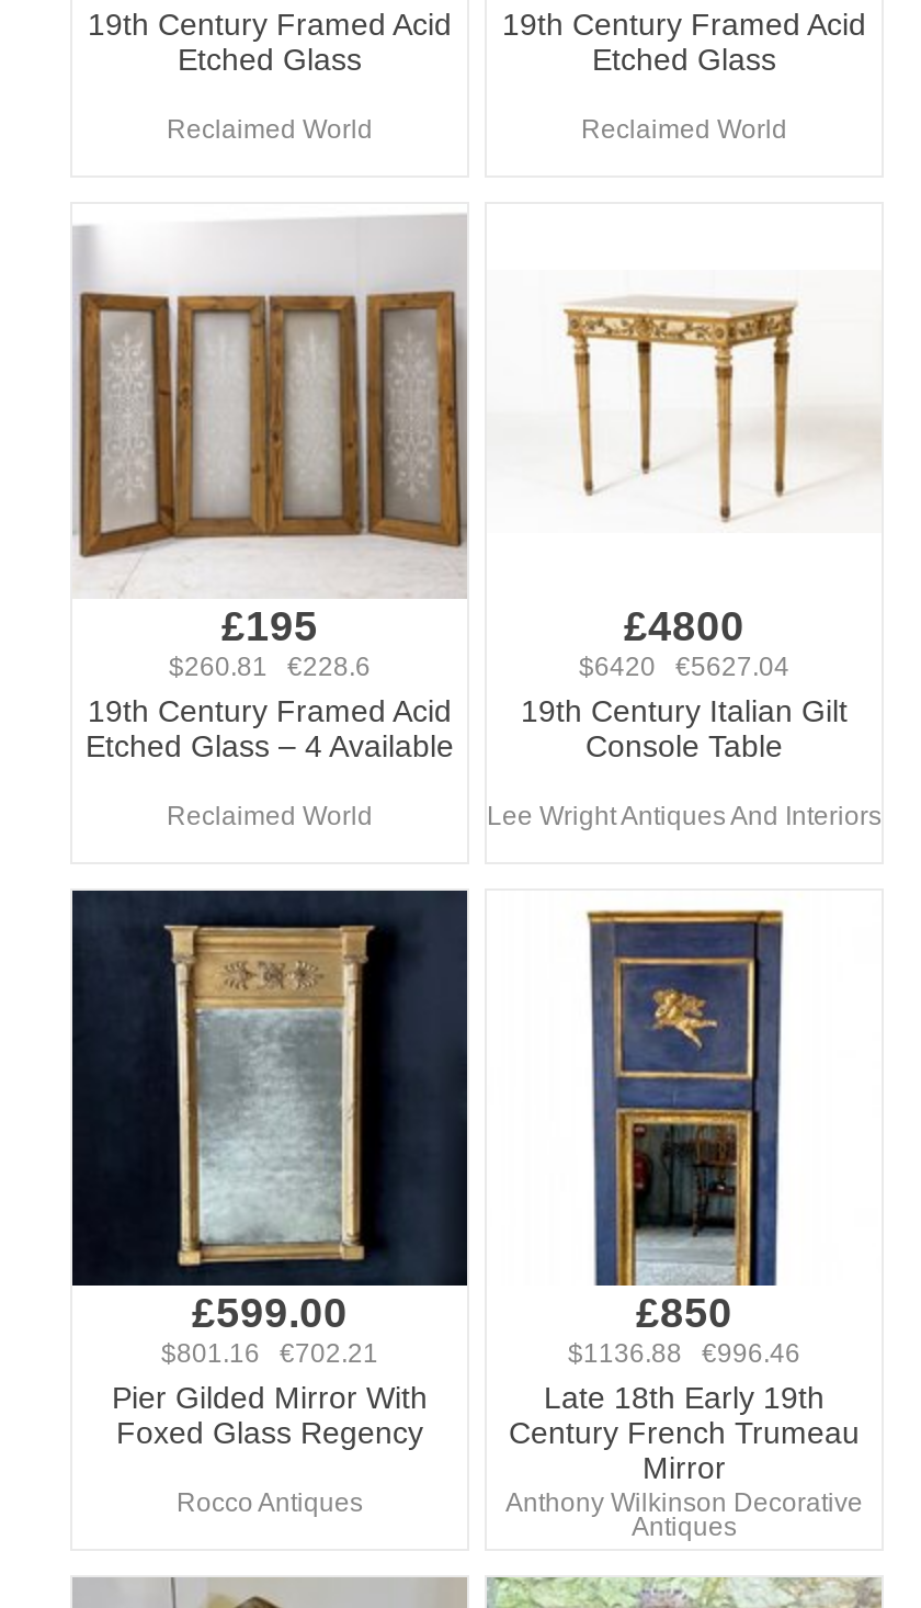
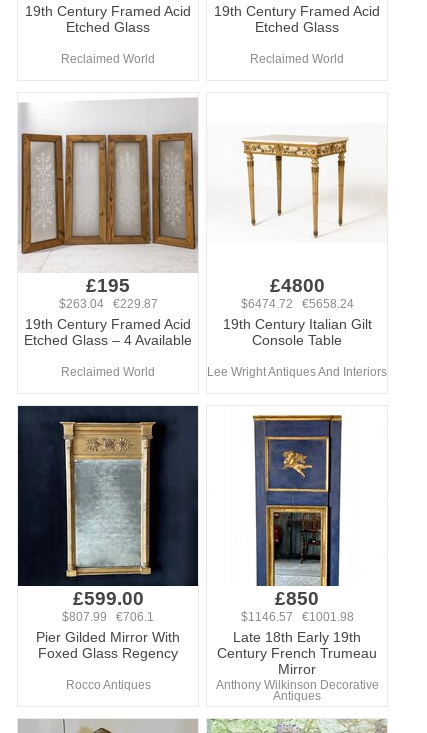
- $260.81 €228.6
+ $263.04 €229.87

- $6420 €5627.04
+ $6474.72 €5658.24

- $801.16 €702.21
+ $807.99 €706.1

- $1136.88 €996.46
+ $1146.57 €1001.98
